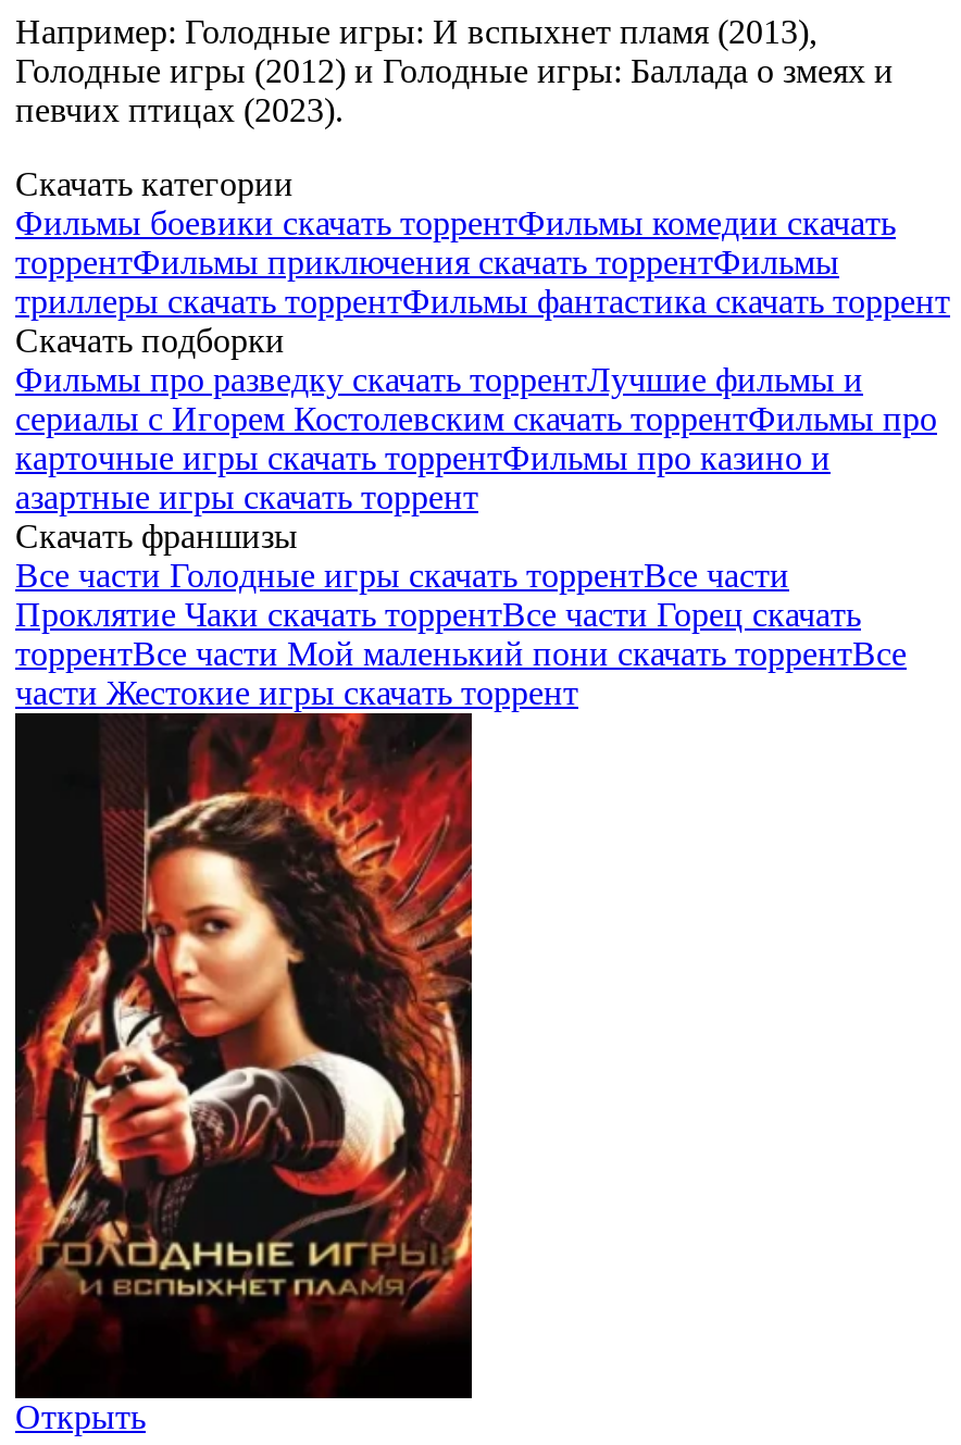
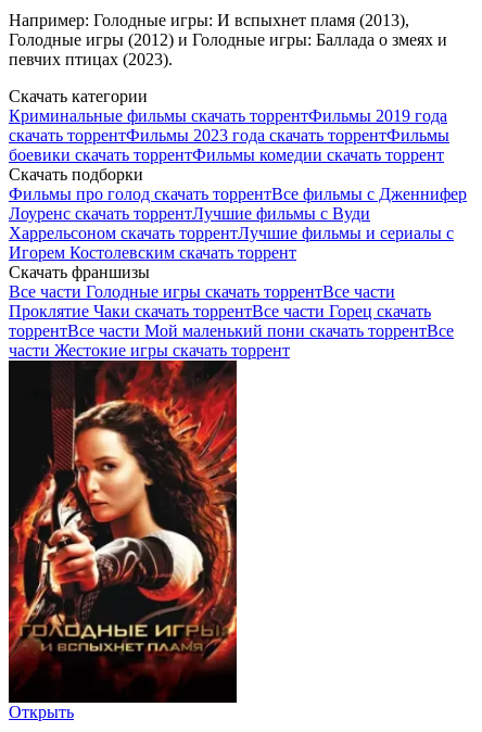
- Фильмы боевики скачать торрентФильмы комедии скачать
- торрентФильмы приключения скачать торрентФильмы
- триллеры скачать торрентФильмы фантастика скачать торрент
+ Криминальные фильмы скачать торрентФильмы 2019 года
+ скачать торрентФильмы 2023 года скачать торрентФильмы
+ боевики скачать торрентФильмы комедии скачать торрент

- Фильмы про разведку скачать торрентЛучшие фильмы и
- сериалы с Игорем Костолевским скачать торрентФильмы про
- карточные игры скачать торрентФильмы про казино и
- азартные игры скачать торрент
+ Фильмы про голод скачать торрентВсе фильмы с Дженнифер
+ Лоуренс скачать торрентЛучшие фильмы с Вуди
+ Харрельсоном скачать торрентЛучшие фильмы и сериалы с
+ Игорем Костолевским скачать торрент
